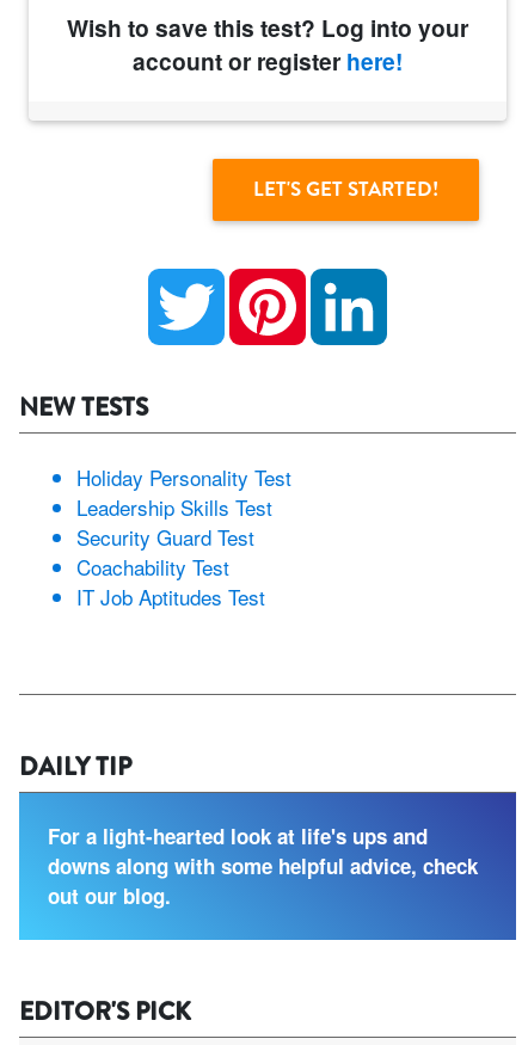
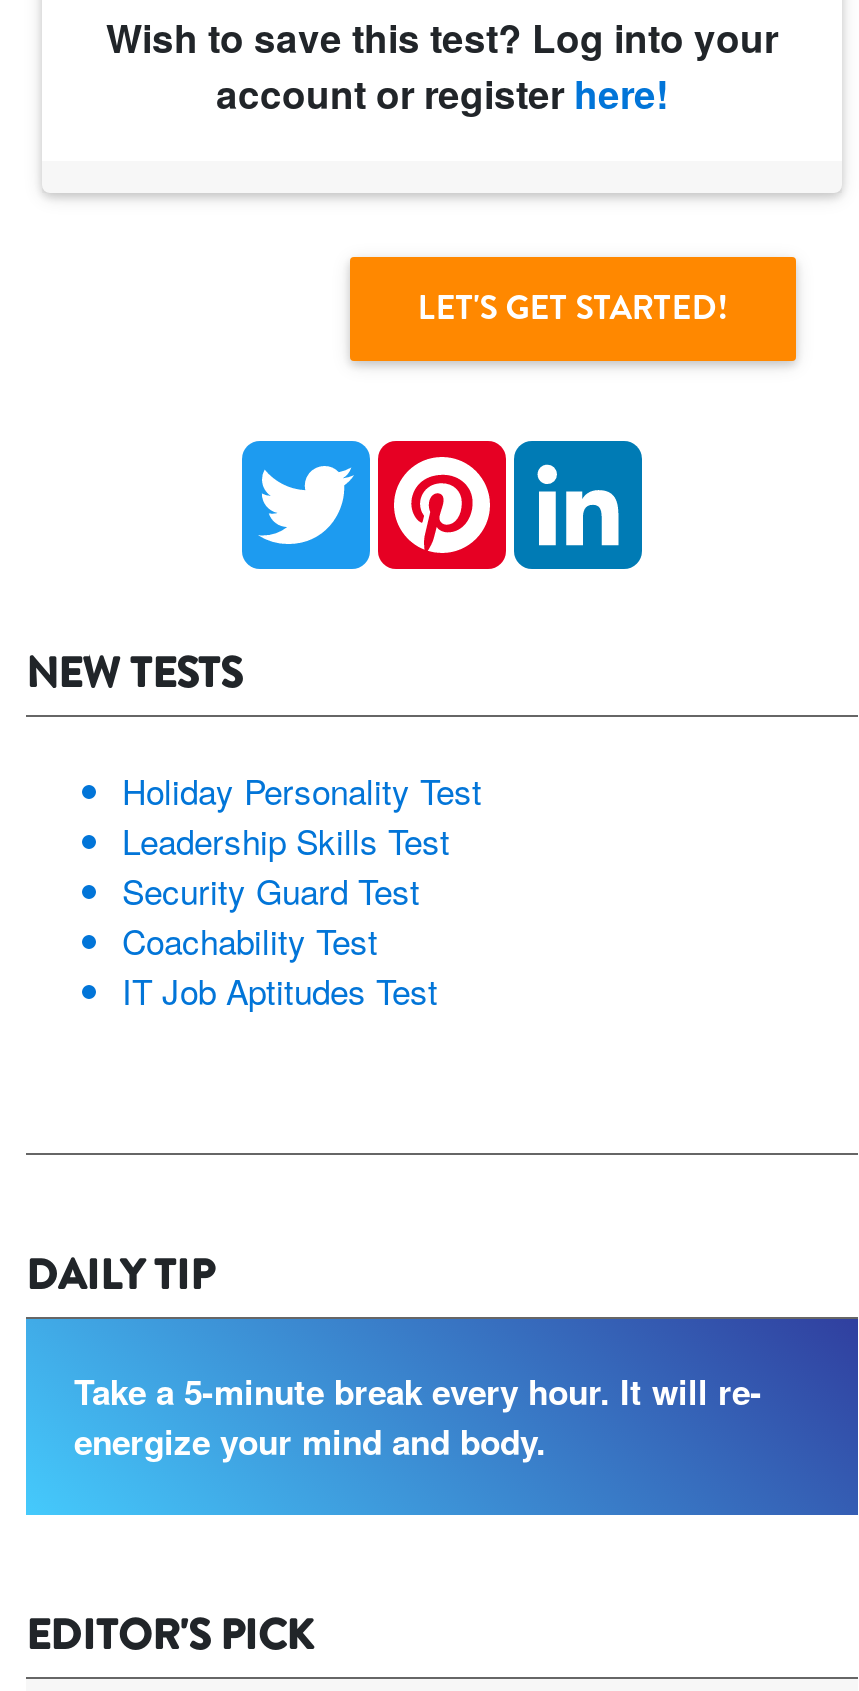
- For a light-hearted look at life's ups and
- downs along with some helpful advice, check
- out our blog.
+ Take a 5-minute break every hour. It will re-
+ energize your mind and body.
